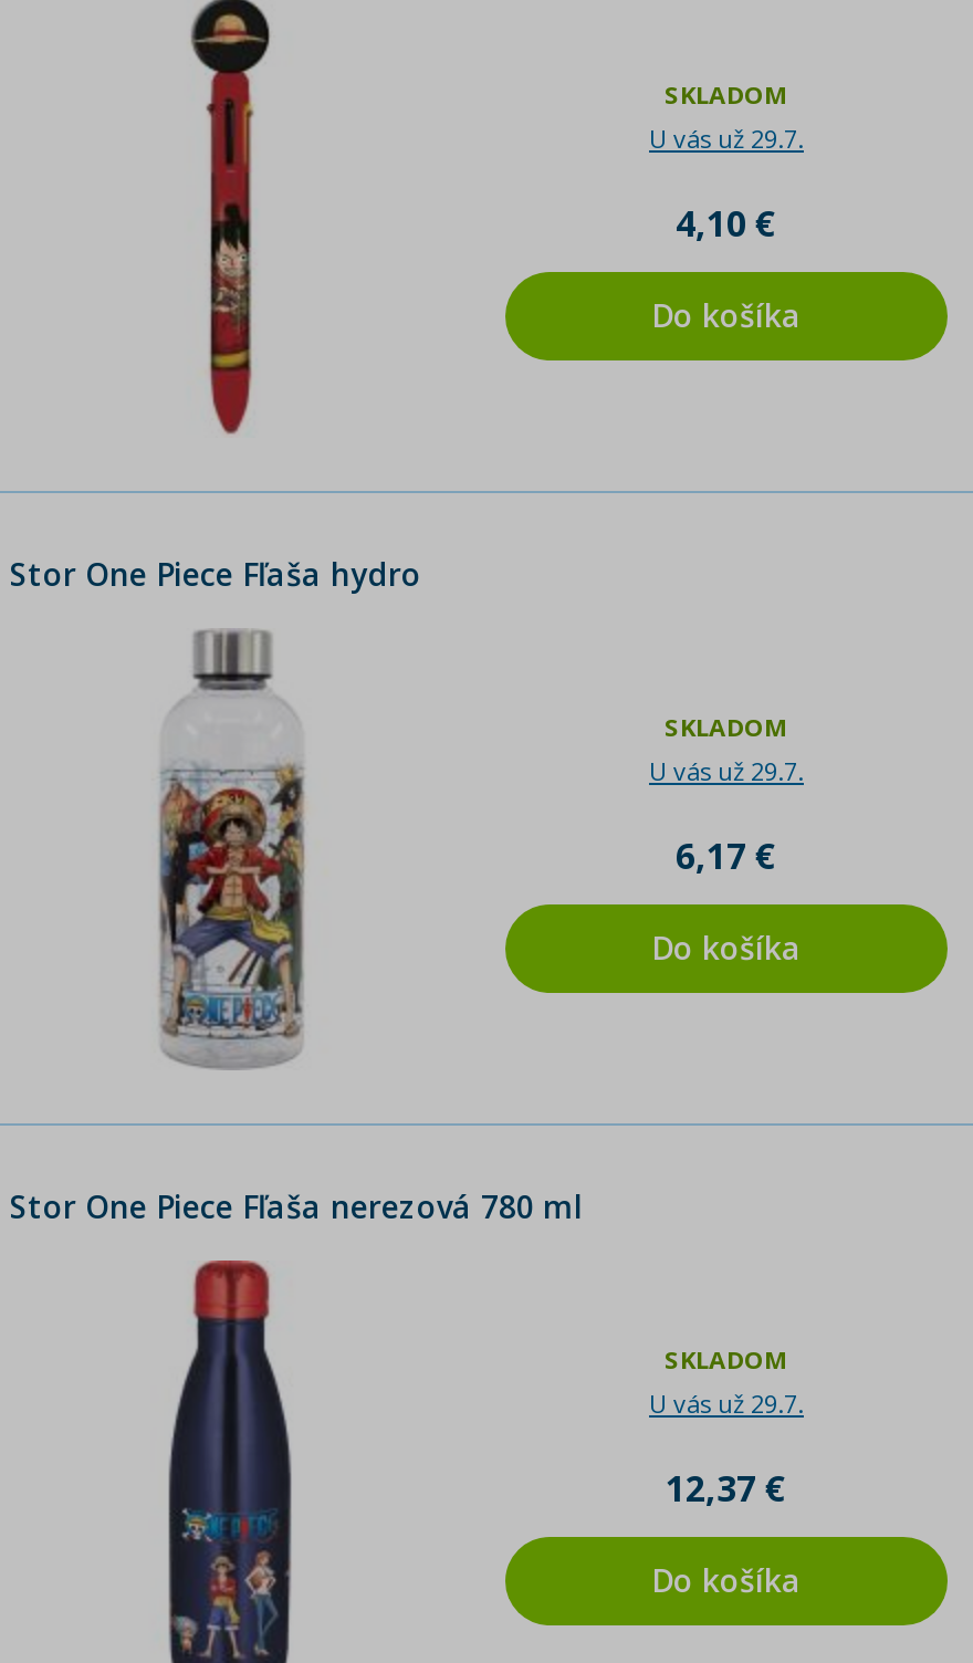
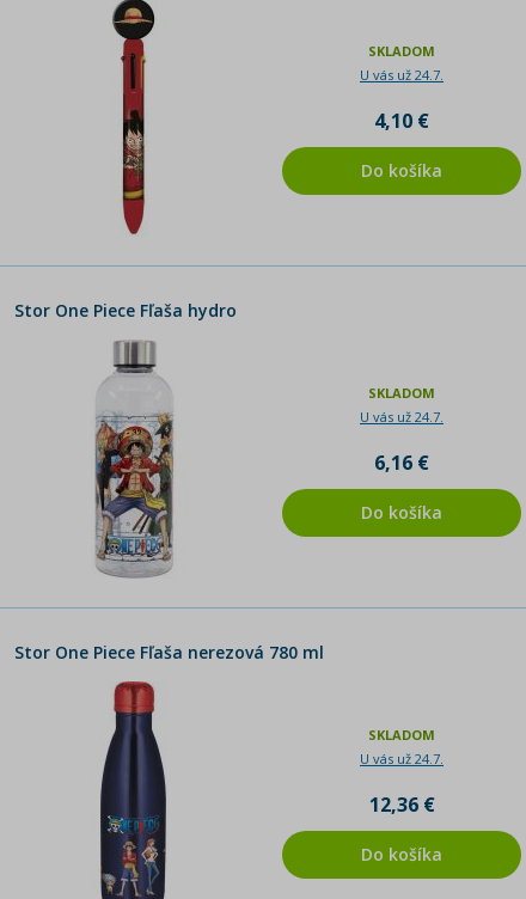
- U vás už 29.7.
+ U vás už 24.7.

- U vás už 29.7.
+ U vás už 24.7.

- 6,17 €
+ 6,16 €

- U vás už 29.7.
+ U vás už 24.7.

- 12,37 €
+ 12,36 €
